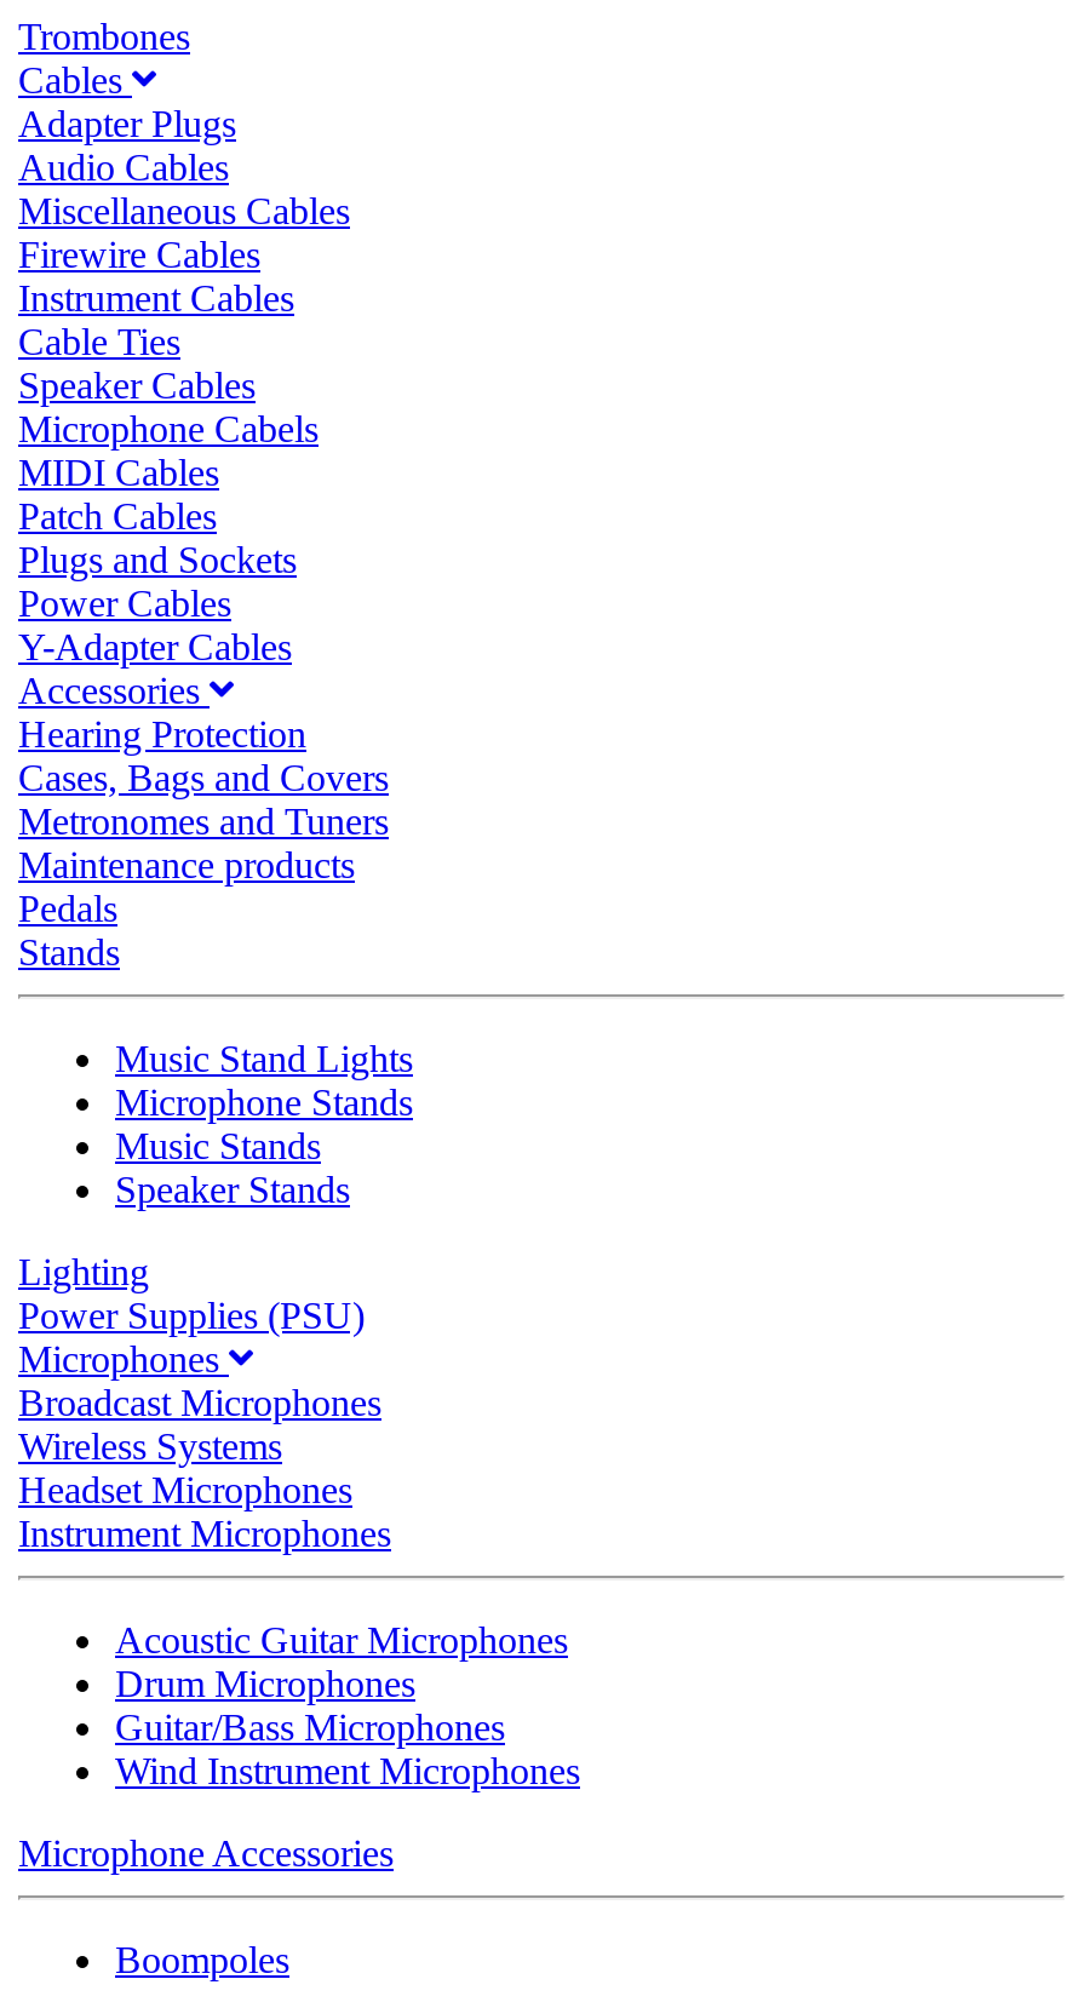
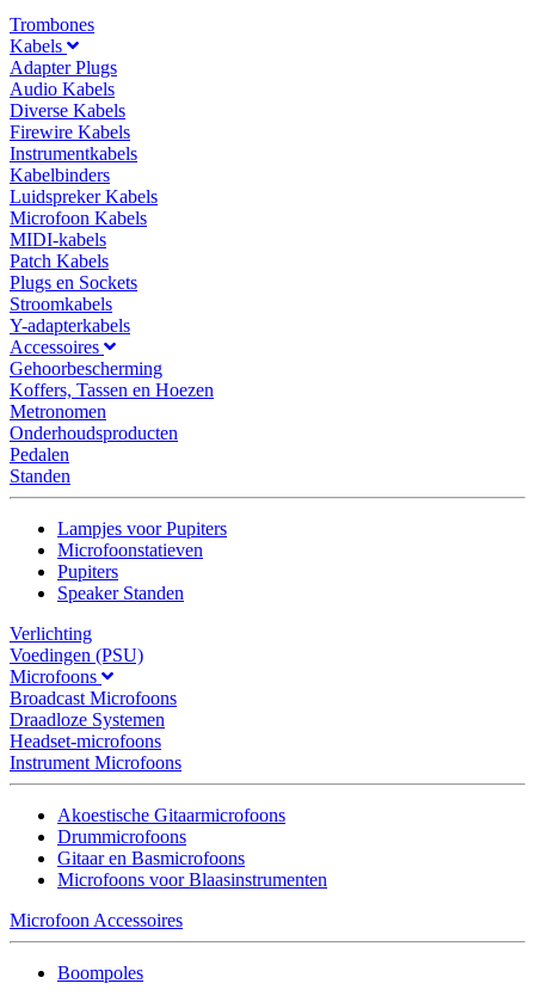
- Cables
+ Kabels

- Audio Cables
- Miscellaneous Cables
- Firewire Cables
- Instrument Cables
- Cable Ties
- Speaker Cables
- Microphone Cabels
- MIDI Cables
- Patch Cables
- Plugs and Sockets
- Power Cables
- Y-Adapter Cables
- Accessories
- Hearing Protection
- Cases, Bags and Covers
- Metronomes and Tuners
- Maintenance products
- Pedals
- Stands
+ Audio Kabels
+ Diverse Kabels
+ Firewire Kabels
+ Instrumentkabels
+ Kabelbinders
+ Luidspreker Kabels
+ Microfoon Kabels
+ MIDI-kabels
+ Patch Kabels
+ Plugs en Sockets
+ Stroomkabels
+ Y-adapterkabels
+ Accessoires
+ Gehoorbescherming
+ Koffers, Tassen en Hoezen
+ Metronomen
+ Onderhoudsproducten
+ Pedalen
+ Standen

- Music Stand Lights
- Microphone Stands
- Music Stands
- Speaker Stands
+ Lampjes voor Pupiters
+ Microfoonstatieven
+ Pupiters
+ Speaker Standen

- Lighting
- Power Supplies (PSU)
- Microphones
- Broadcast Microphones
- Wireless Systems
- Headset Microphones
- Instrument Microphones
+ Verlichting
+ Voedingen (PSU)
+ Microfoons
+ Broadcast Microfoons
+ Draadloze Systemen
+ Headset-microfoons
+ Instrument Microfoons

- Acoustic Guitar Microphones
- Drum Microphones
- Guitar/Bass Microphones
- Wind Instrument Microphones
+ Akoestische Gitaarmicrofoons
+ Drummicrofoons
+ Gitaar en Basmicrofoons
+ Microfoons voor Blaasinstrumenten

- Microphone Accessories
+ Microfoon Accessoires
